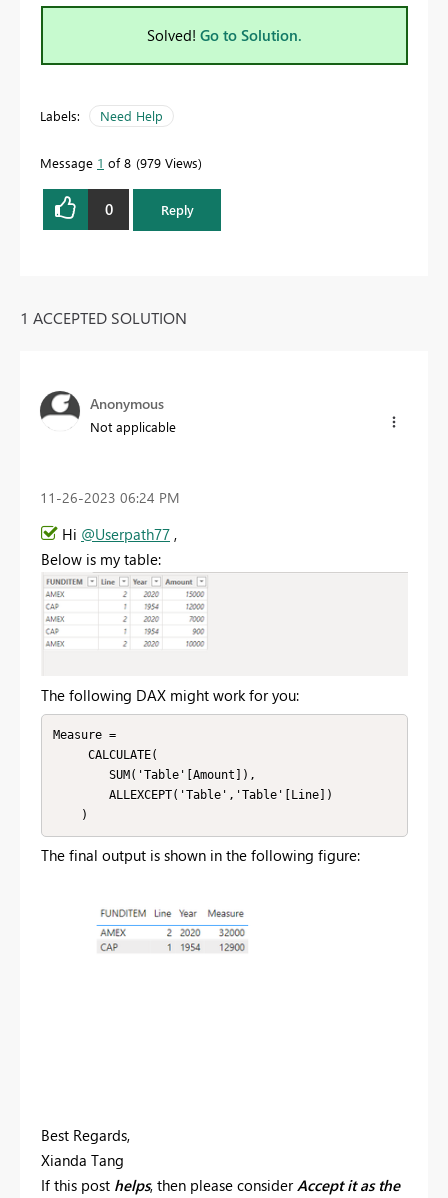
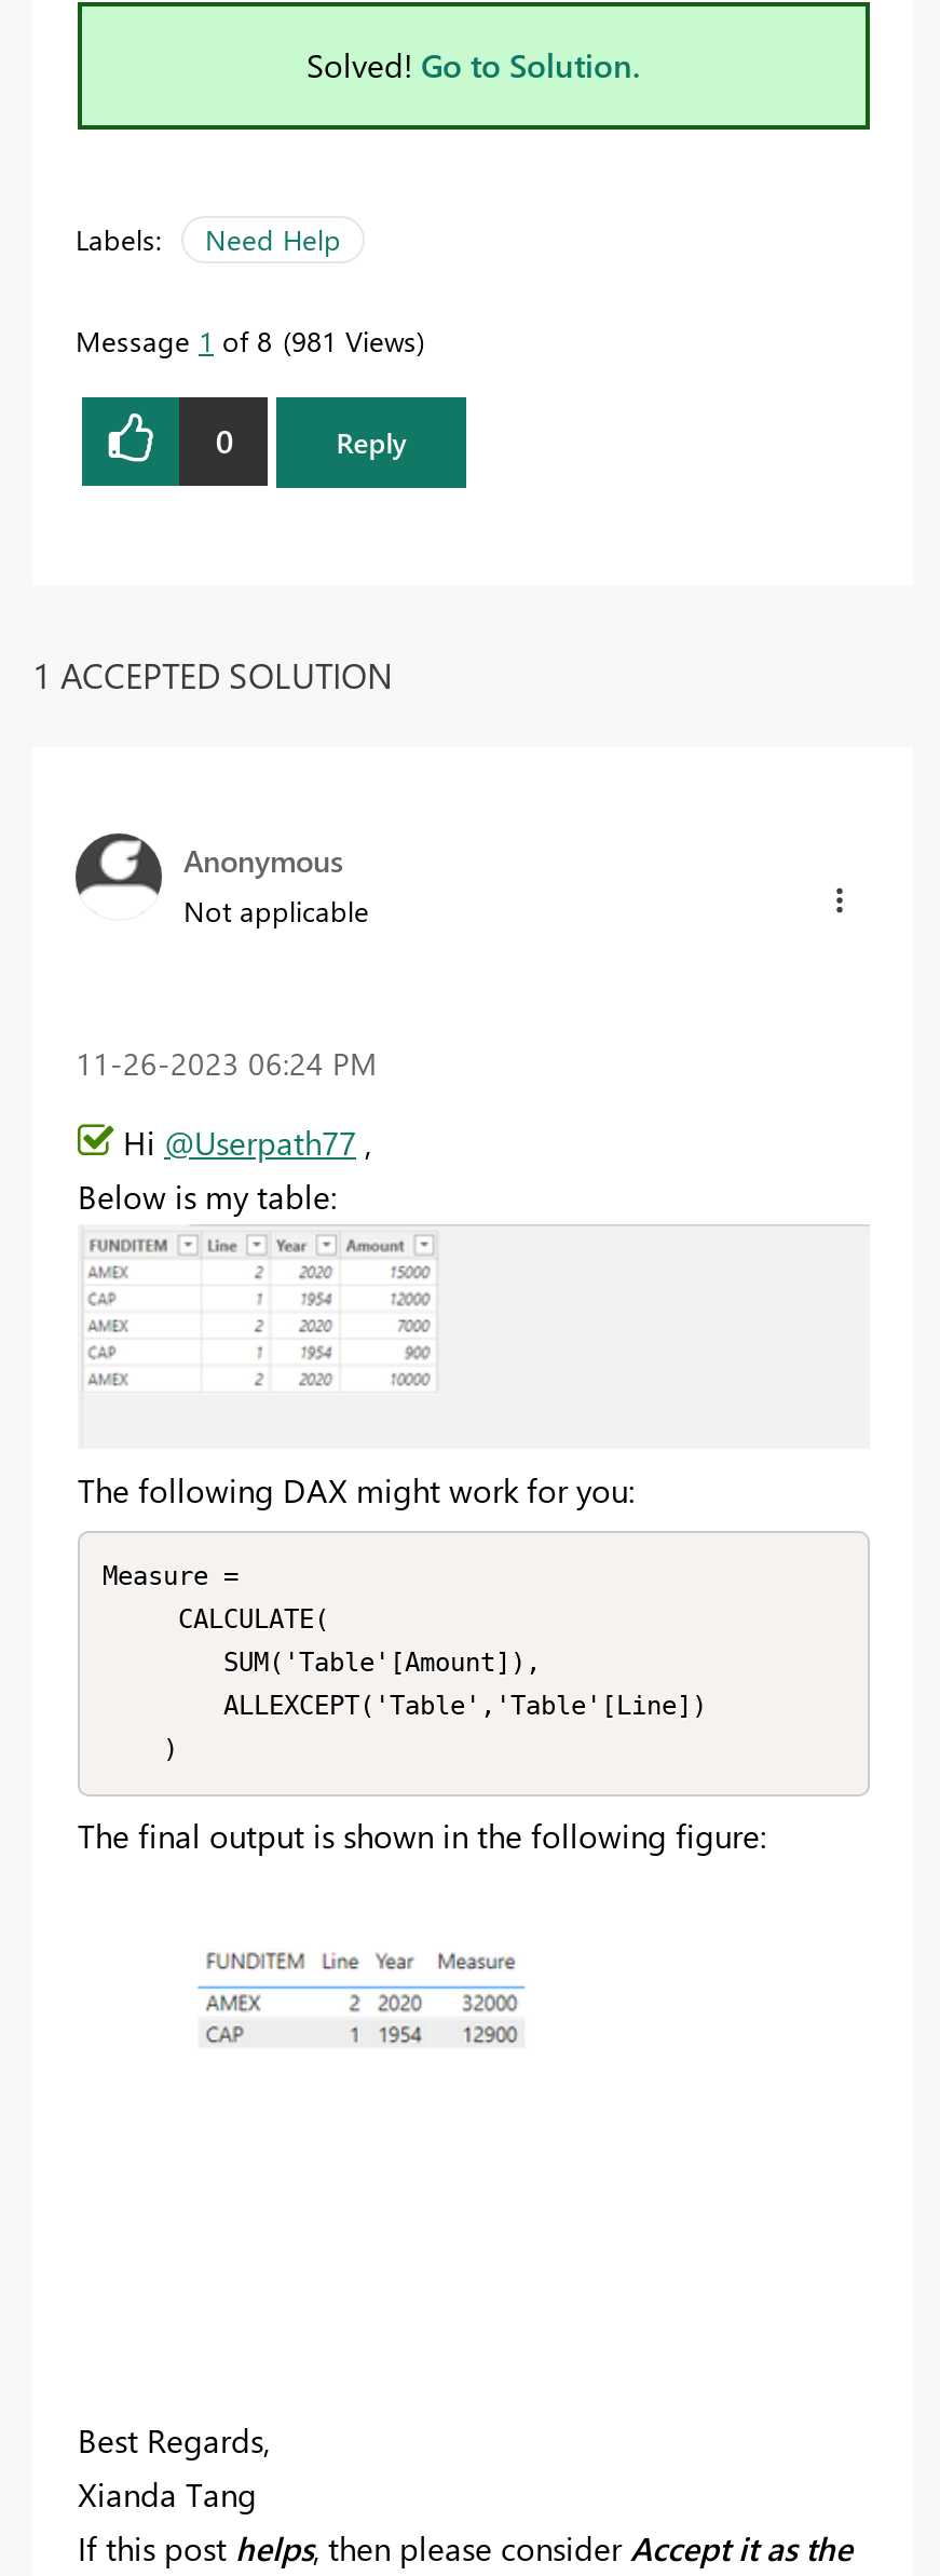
- Message 1 of 8 979 Views
+ Message 1 of 8 981 Views
